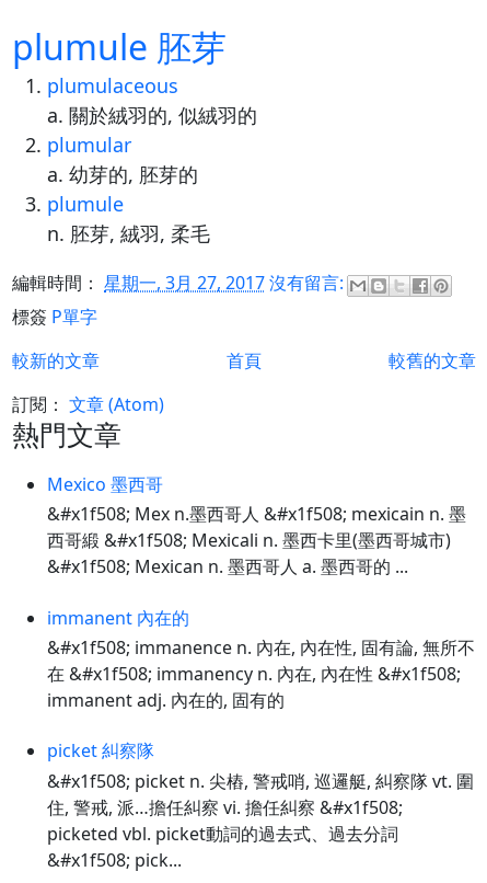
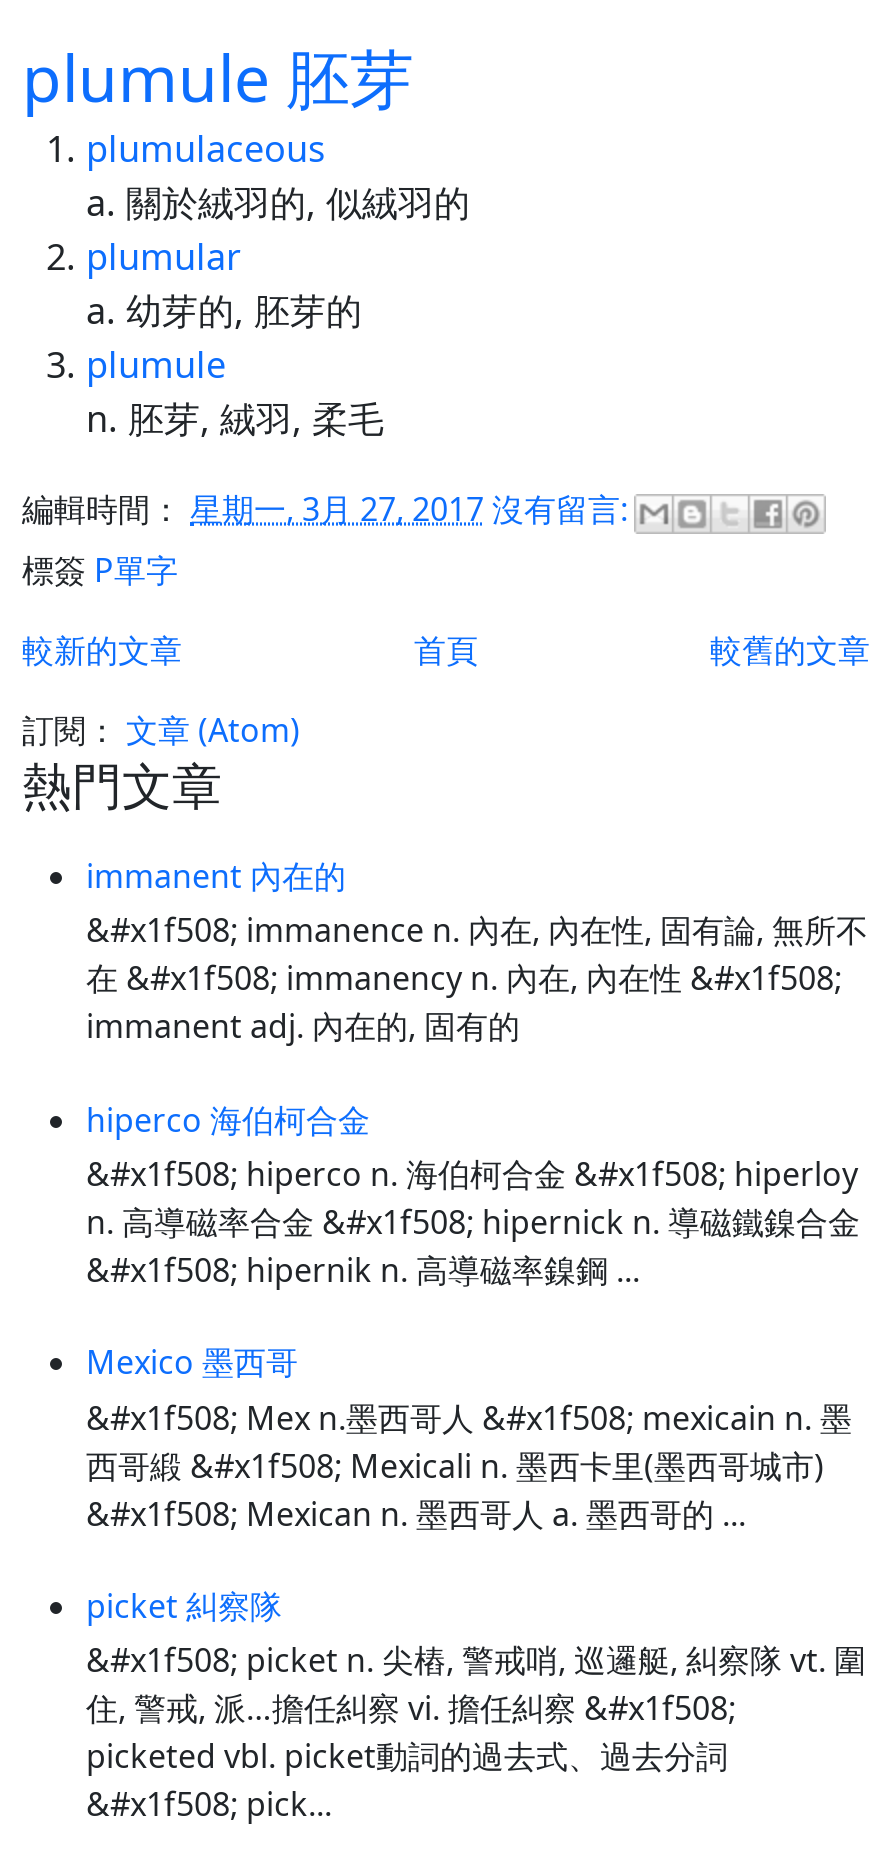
+ hiperco 海伯柯合金
+ &#x1f508; hiperco n. 海伯柯合金 &#x1f508; hiperloy
+ n. 高導磁率合金 &#x1f508; hipernick n. 導磁鐵鎳合金
+ &#x1f508; hipernik n. 高導磁率鎳鋼 ...

moved down: Mexico 墨西哥 | &#x1f508; Mex n.墨西哥人 &#x1f508; mexicain n. 墨 | 西哥緞 &#x1f508; Mexicali n. 墨西卡里(墨西哥城市) | &#x1f508; Mexican n. 墨西哥人 a. 墨西哥的 ...

moved up: immanent 內在的 | &#x1f508; immanence n. 內在, 內在性, 固有論, 無所不 | 在 &#x1f508; immanency n. 內在, 內在性 &#x1f508; | immanent adj. 內在的, 固有的
